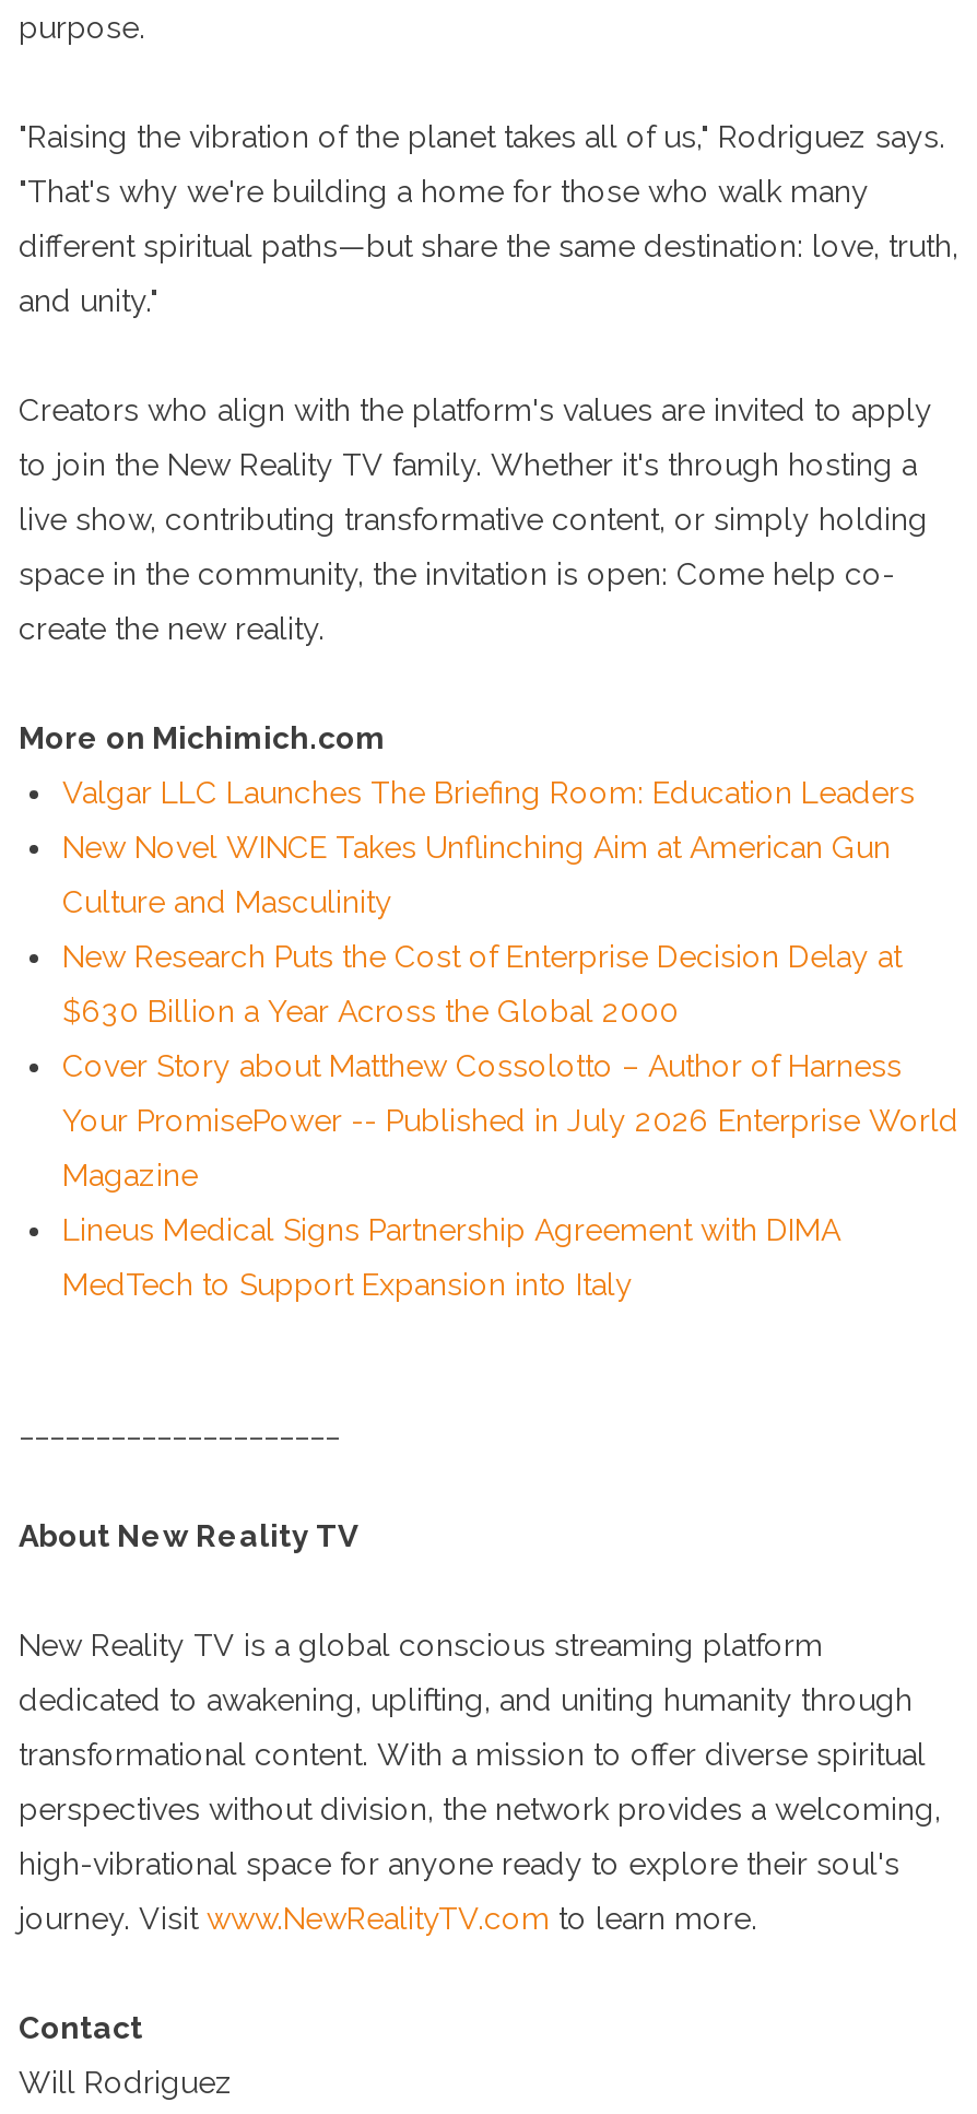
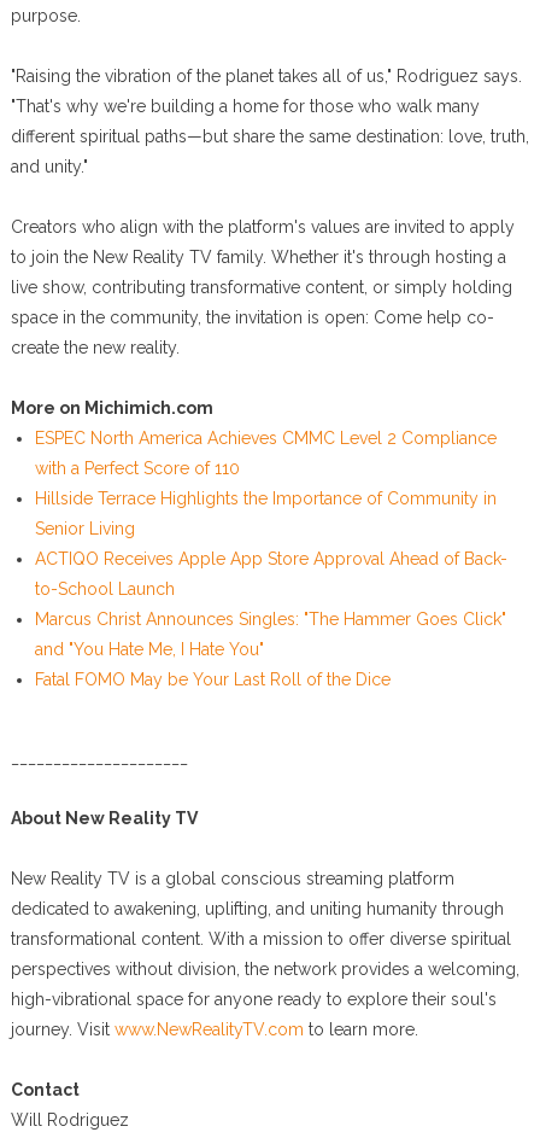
- Valgar LLC Launches The Briefing Room: Education Leaders
- New Novel WINCE Takes Unflinching Aim at American Gun
- Culture and Masculinity
- New Research Puts the Cost of Enterprise Decision Delay at
- $630 Billion a Year Across the Global 2000
- Cover Story about Matthew Cossolotto – Author of Harness
- Your PromisePower -- Published in July 2026 Enterprise World
- Magazine
- Lineus Medical Signs Partnership Agreement with DIMA
- MedTech to Support Expansion into Italy
+ ESPEC North America Achieves CMMC Level 2 Compliance
+ with a Perfect Score of 110
+ Hillside Terrace Highlights the Importance of Community in
+ Senior Living
+ ACTIQO Receives Apple App Store Approval Ahead of Back-
+ to-School Launch
+ Marcus Christ Announces Singles: "The Hammer Goes Click"
+ and "You Hate Me, I Hate You"
+ Fatal FOMO May be Your Last Roll of the Dice
